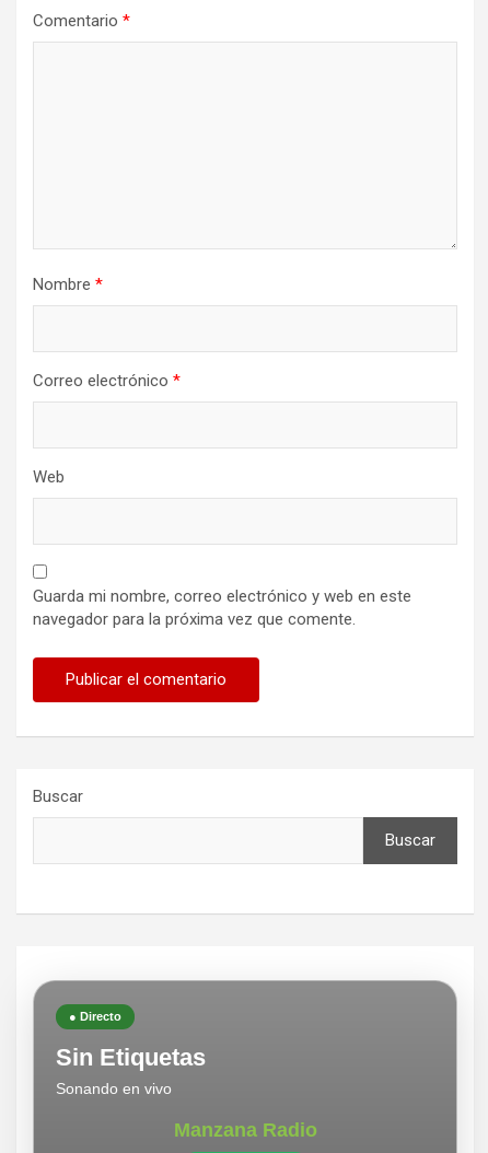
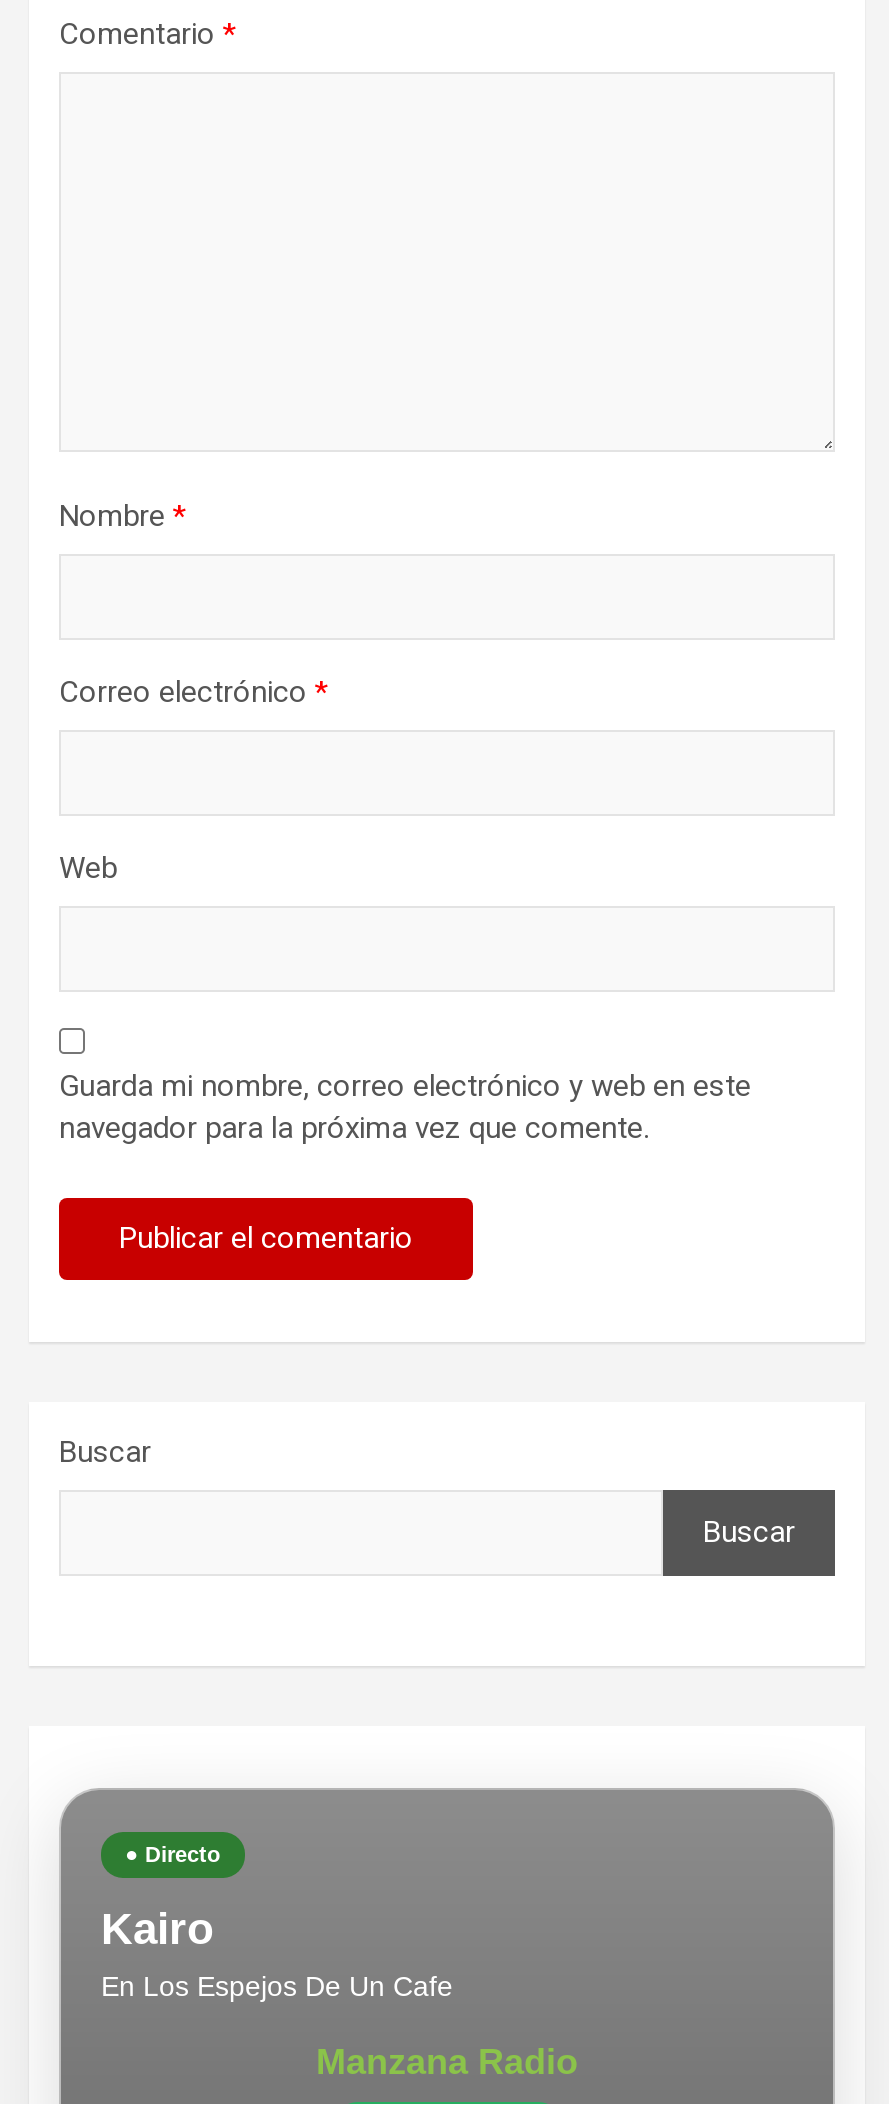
- Sin Etiquetas
- Sonando en vivo
+ Kairo
+ En Los Espejos De Un Cafe
